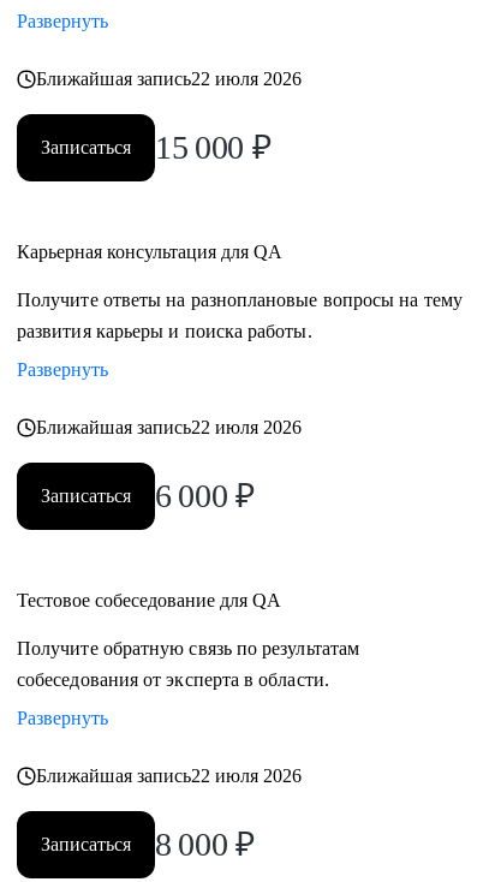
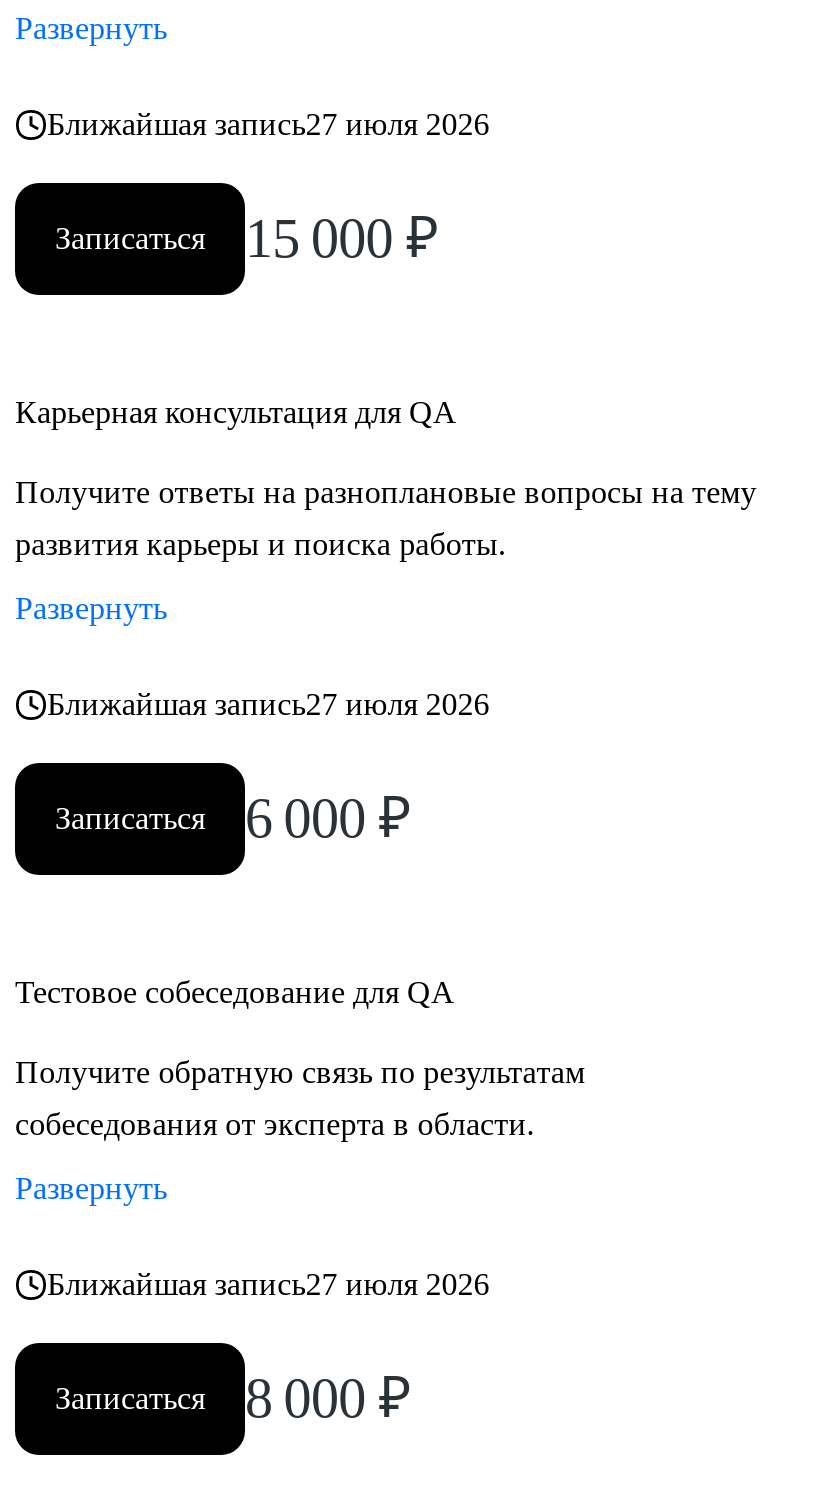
- Ближайшая запись22 июля 2026
+ Ближайшая запись27 июля 2026

- Ближайшая запись22 июля 2026
+ Ближайшая запись27 июля 2026

- Ближайшая запись22 июля 2026
+ Ближайшая запись27 июля 2026
